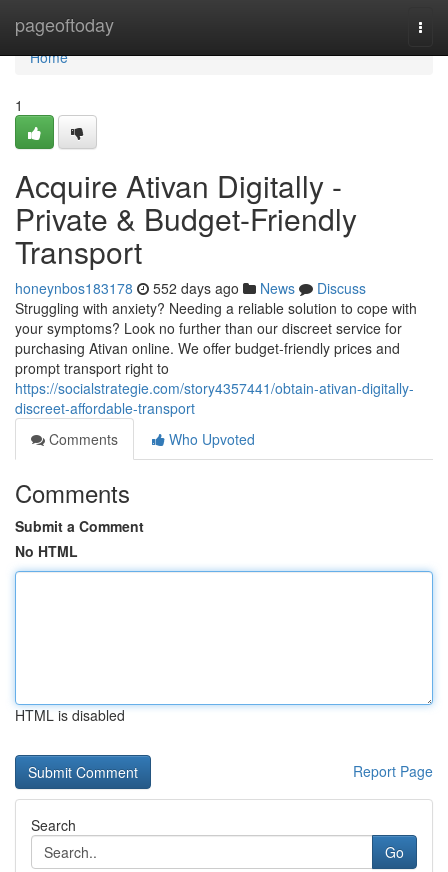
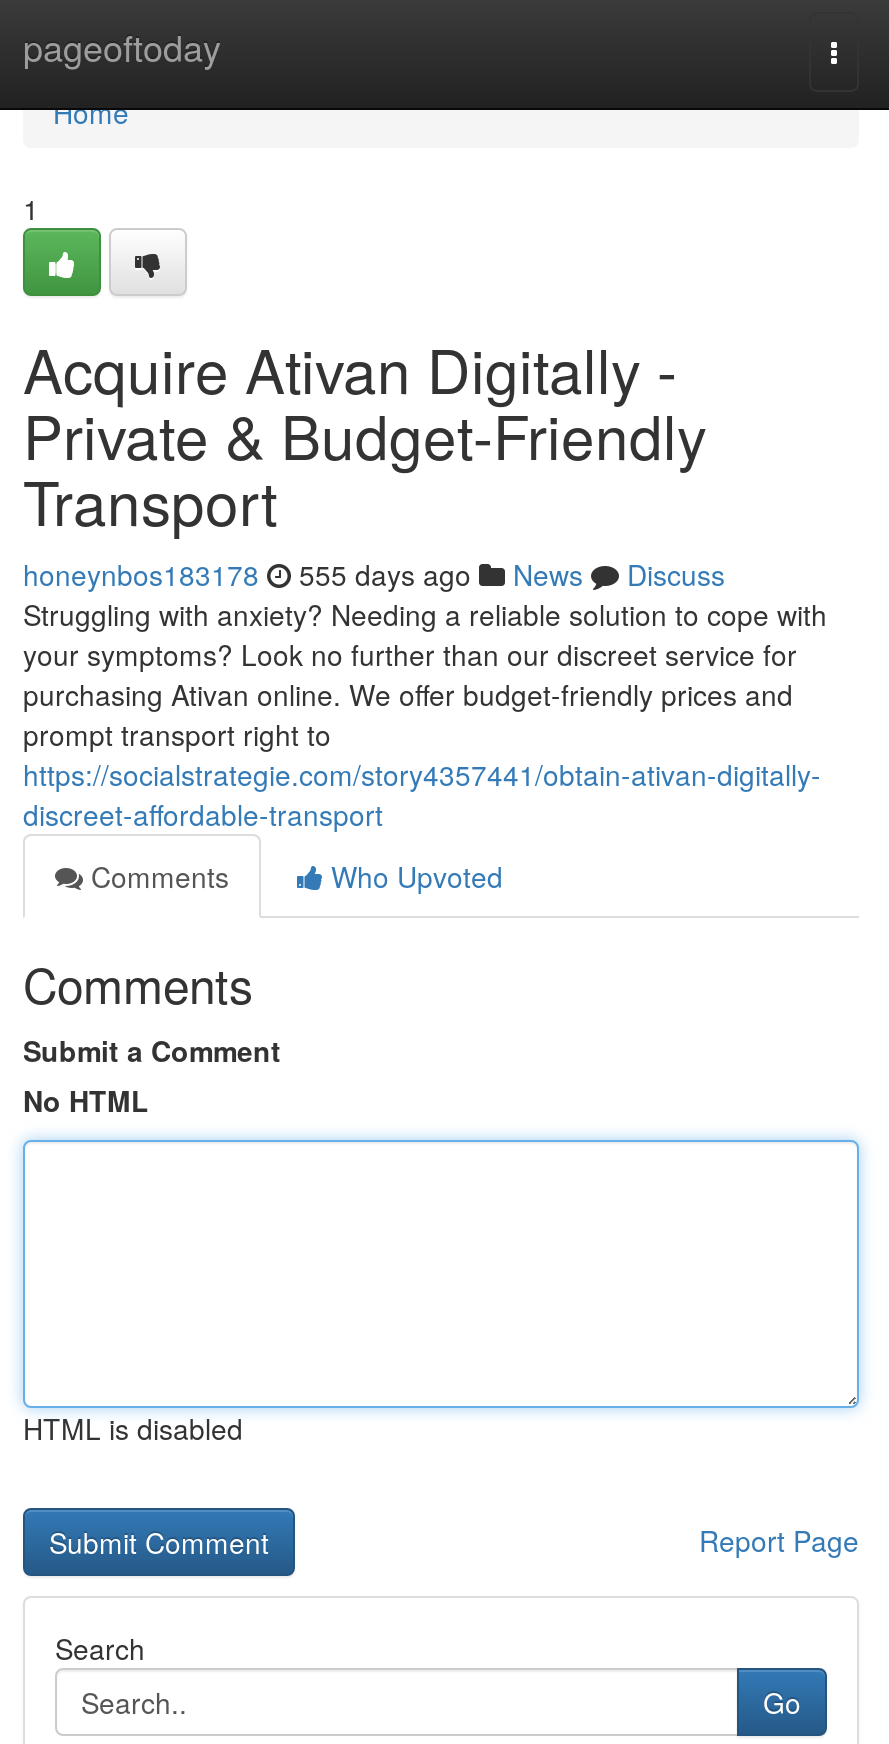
- honeynbos183178 552 days ago News Discuss
+ honeynbos183178 555 days ago News Discuss
